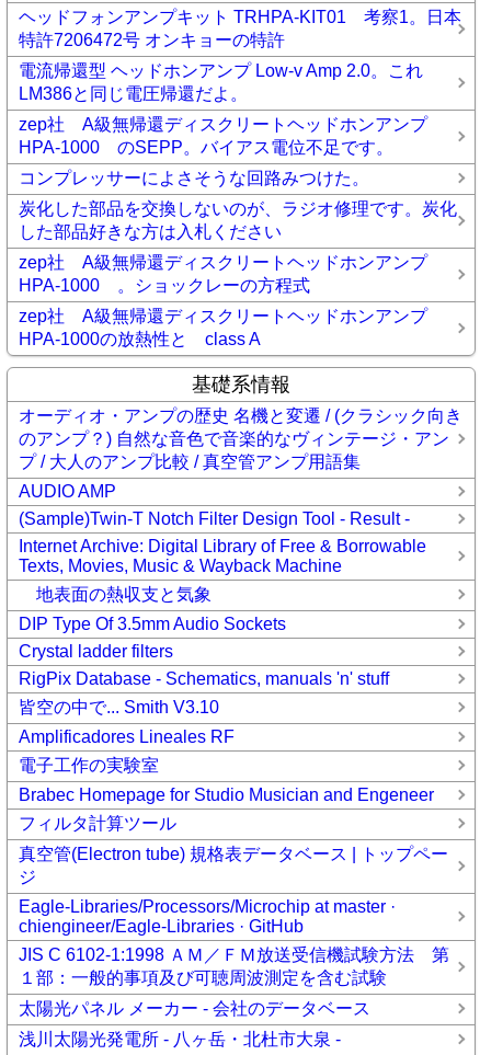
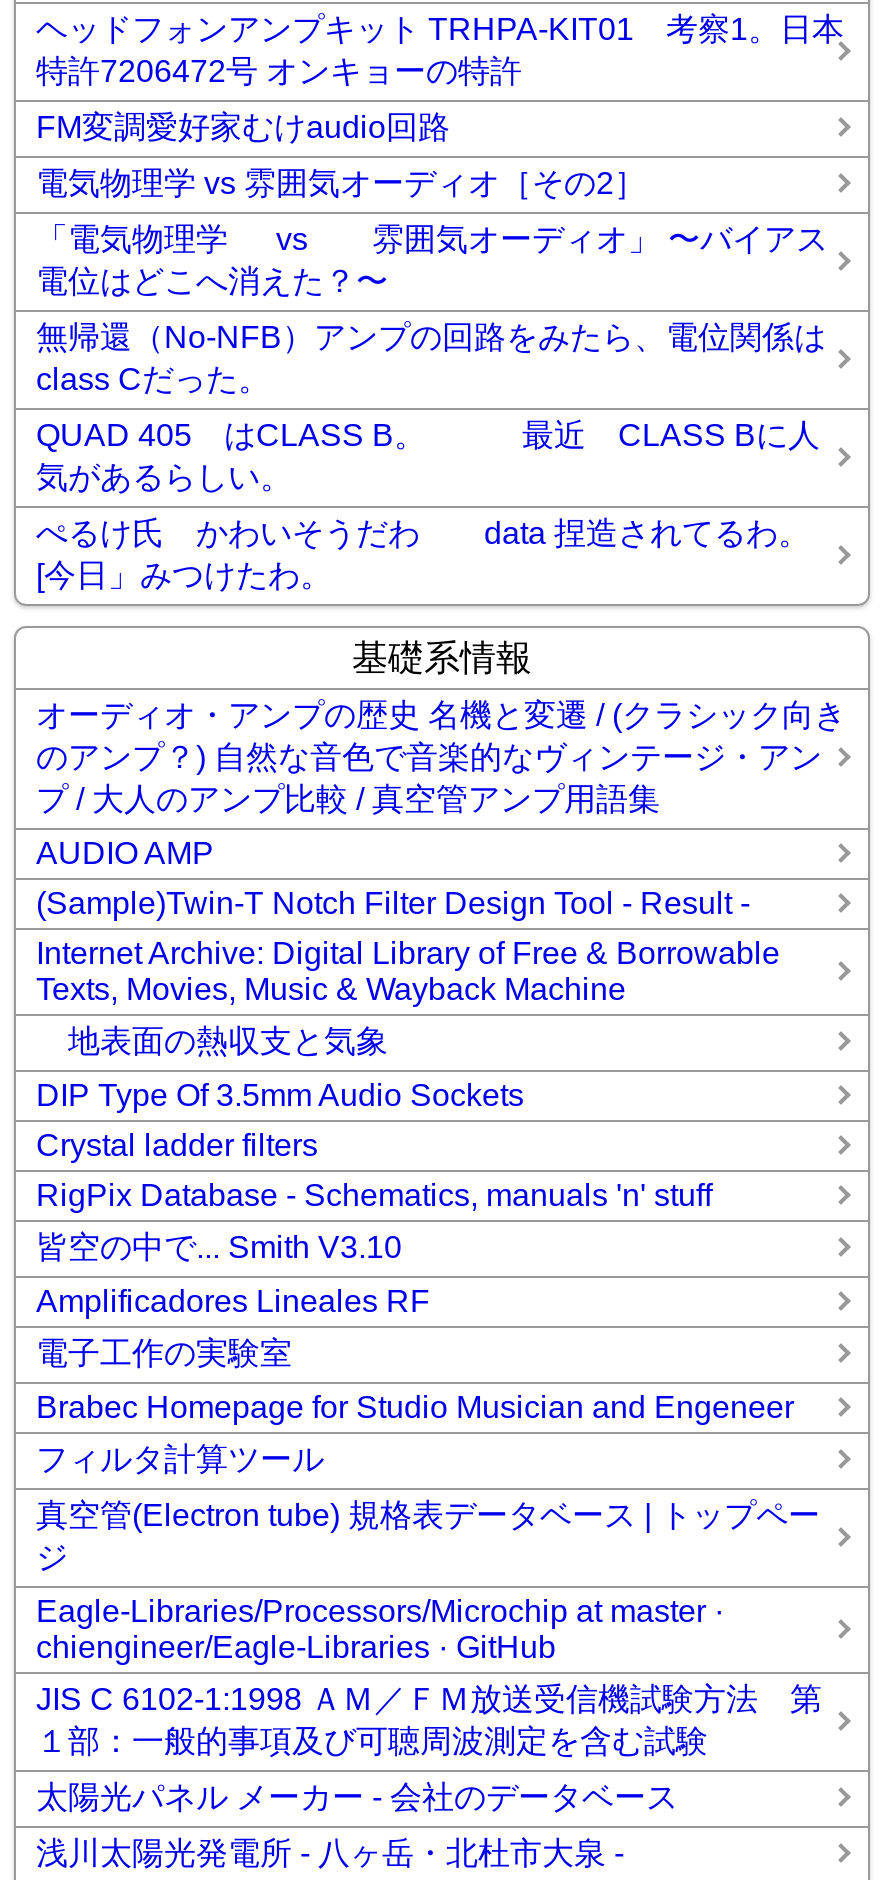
- 電流帰還型 ヘッドホンアンプ Low-v Amp 2.0。これ
- LM386と同じ電圧帰還だよ。
+ FM変調愛好家むけaudio回路

- zep社 A級無帰還ディスクリートヘッドホンアンプ
- HPA-1000 のSEPP。バイアス電位不足です。
+ 電気物理学 vs 雰囲気オーディオ［その2］

- コンプレッサーによさそうな回路みつけた。
+ 「電気物理学 vs 雰囲気オーディオ」 〜バイアス
+ 電位はどこへ消えた？〜

- 炭化した部品を交換しないのが、ラジオ修理です。炭化
- した部品好きな方は入札ください
+ 無帰還（No-NFB）アンプの回路をみたら、電位関係は
+ class Cだった。

- zep社 A級無帰還ディスクリートヘッドホンアンプ
- HPA-1000 。ショックレーの方程式
+ QUAD 405 はCLASS B。 最近 CLASS Bに人
+ 気があるらしい。

- zep社 A級無帰還ディスクリートヘッドホンアンプ
- HPA-1000の放熱性と class A
+ ぺるけ氏 かわいそうだわ data 捏造されてるわ。
+ [今日」みつけたわ。
